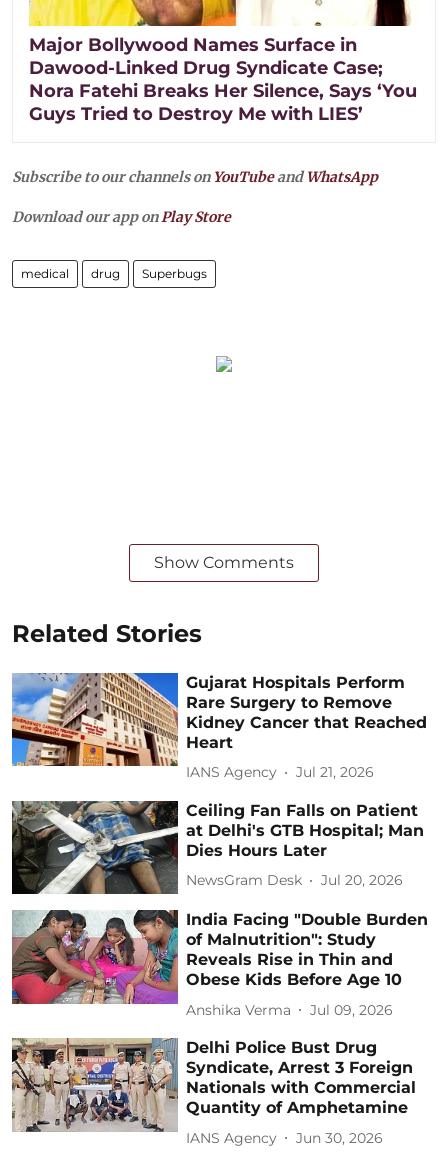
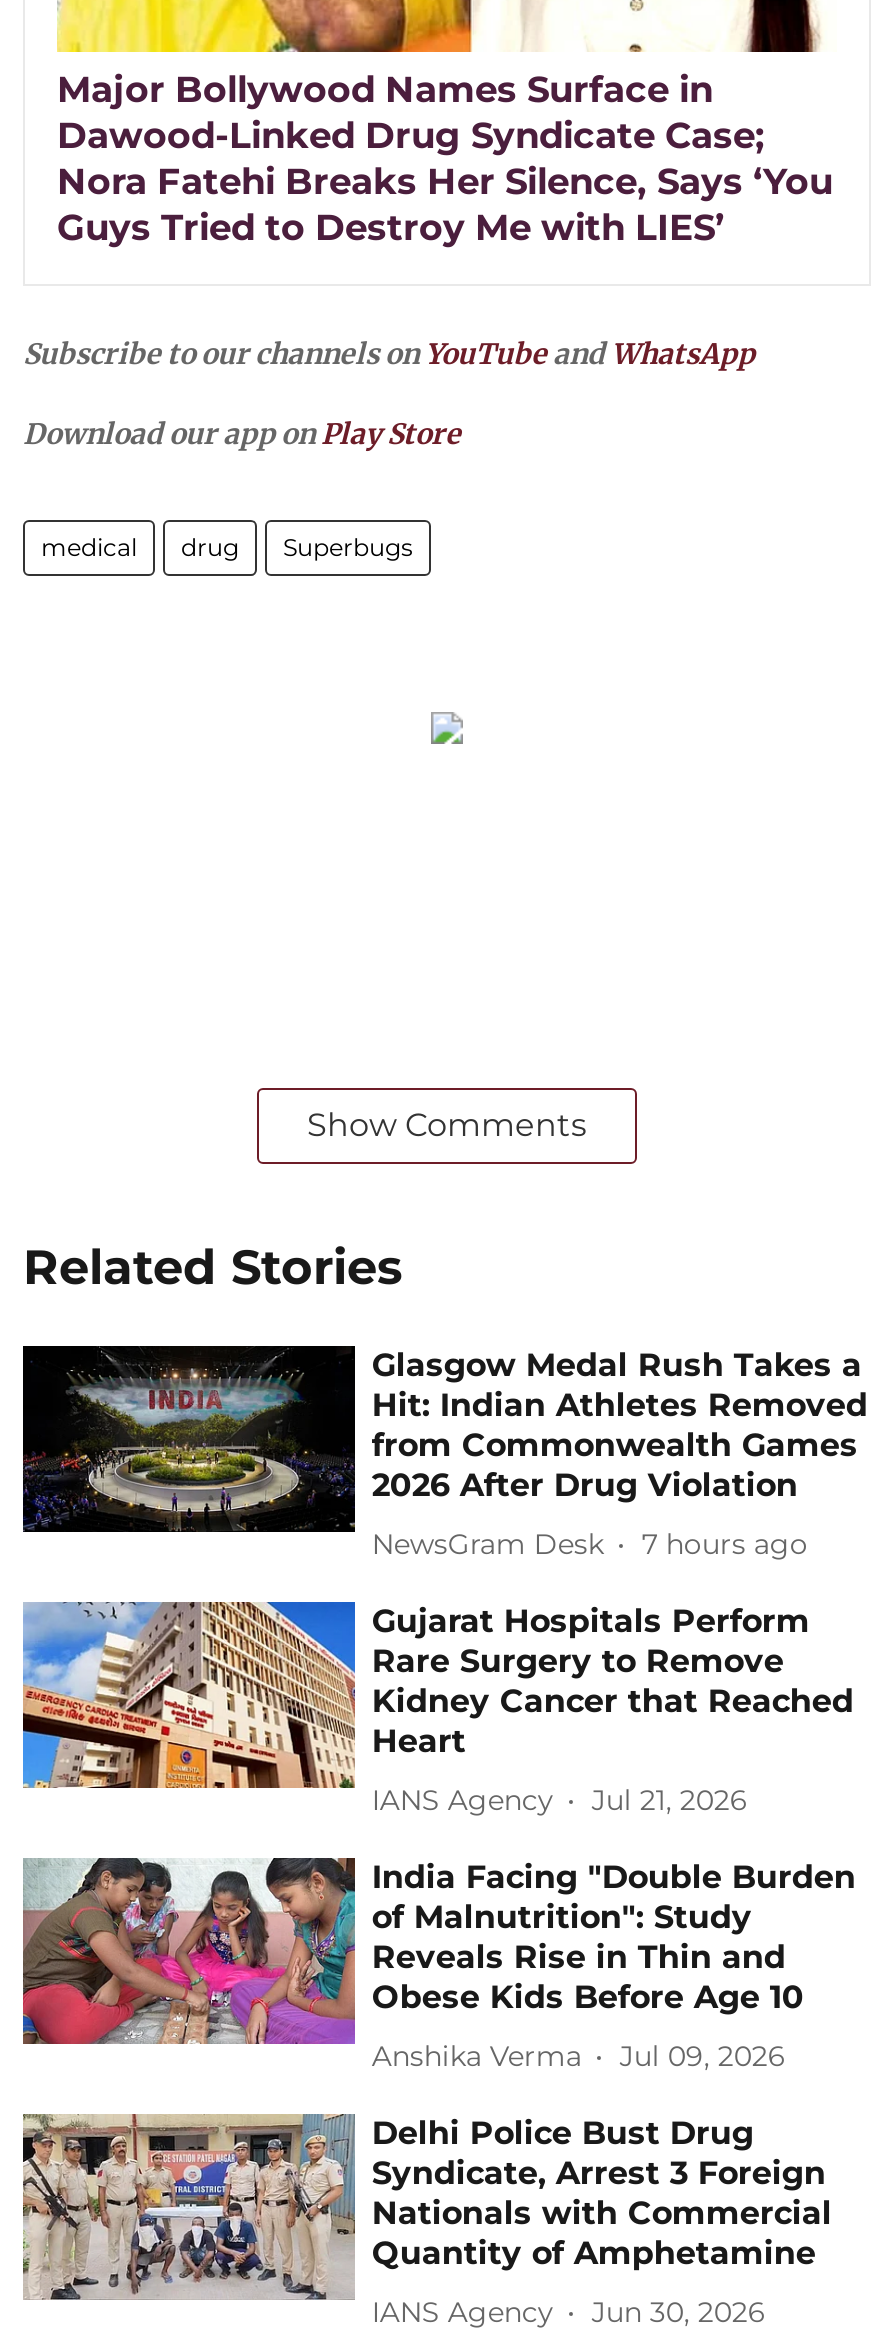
+ [image]
+ Glasgow Medal Rush Takes a
+ Hit: Indian Athletes Removed
+ from Commonwealth Games
+ 2026 After Drug Violation
+ 7 hours ago

moved down: [image] | Gujarat Hospitals Perform | Rare Surgery to Remove | Kidney Cancer that Reached | Heart | IANS Agency | Jul 21, 2026

- [image]
- Ceiling Fan Falls on Patient
- at Delhi's GTB Hospital; Man
- Dies Hours Later
- Jul 20, 2026

moved up: NewsGram Desk
